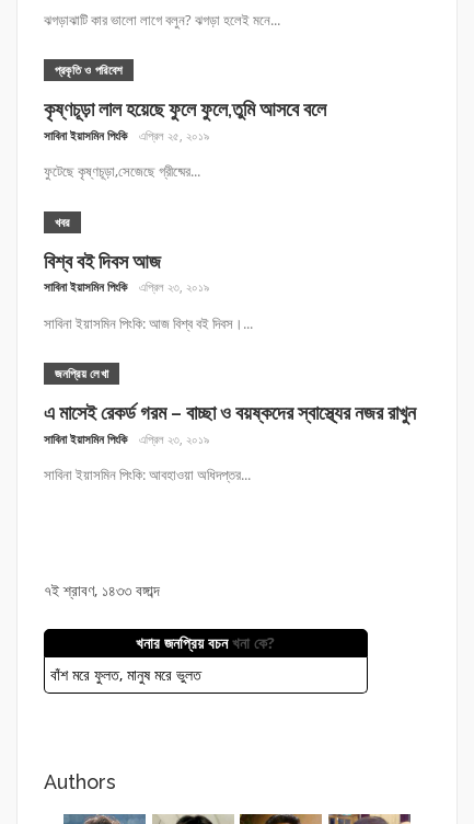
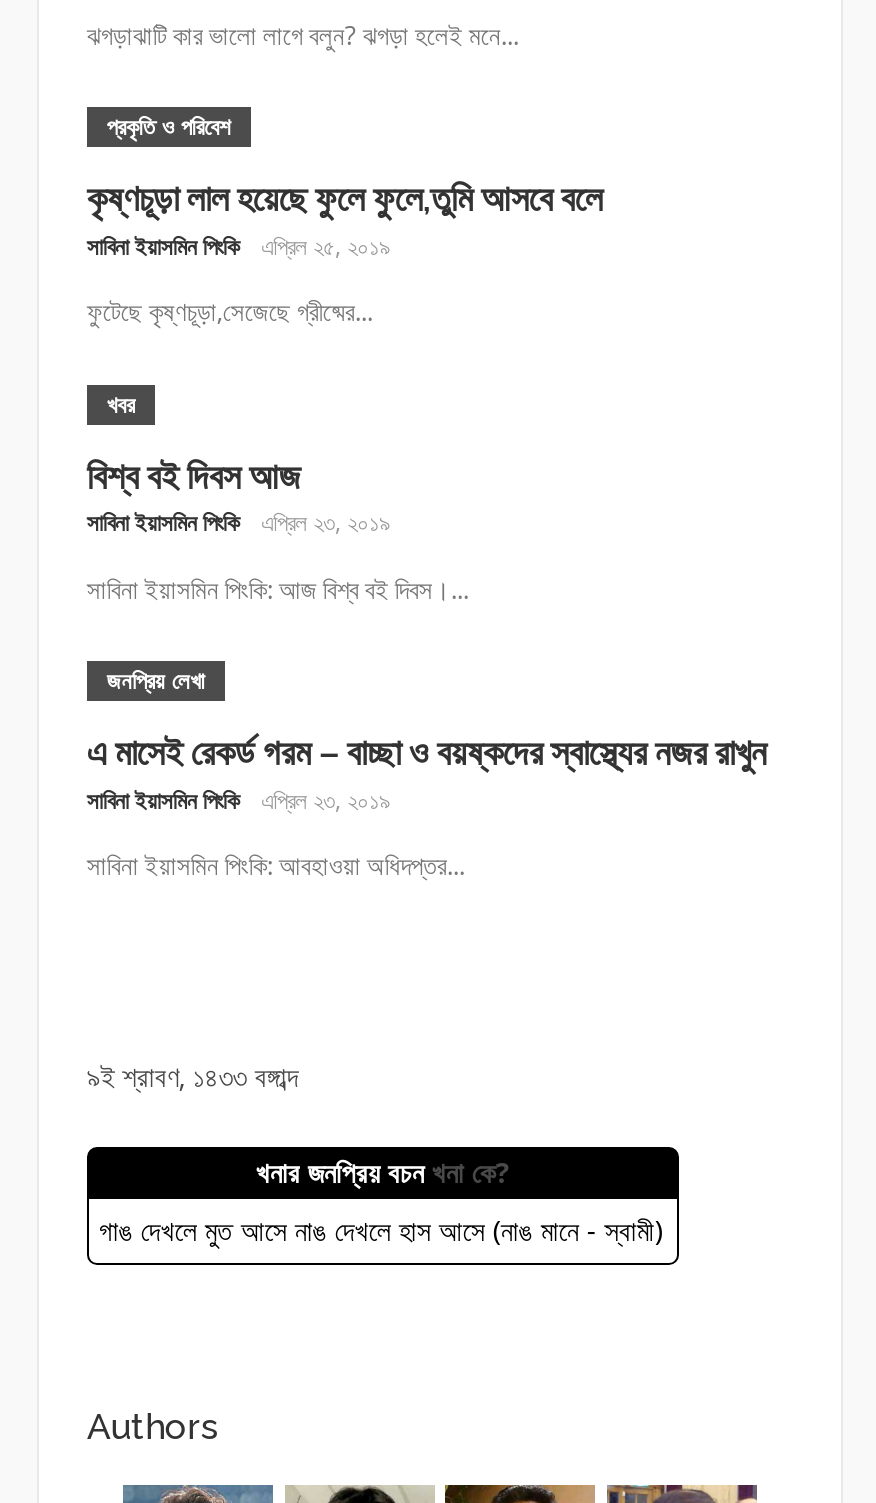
- ৭ই শ্রাবণ, ১৪৩৩ বঙ্গাব্দ
+ ৯ই শ্রাবণ, ১৪৩৩ বঙ্গাব্দ

- বাঁশ মরে ফুলত, মানুষ মরে ভুলত
+ গাঙ দেখলে মুত আসে নাঙ দেখলে হাস আসে (নাঙ মানে - স্বামী)
